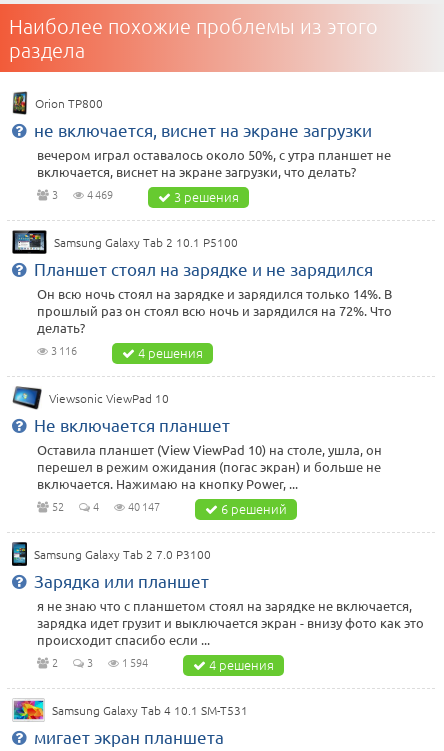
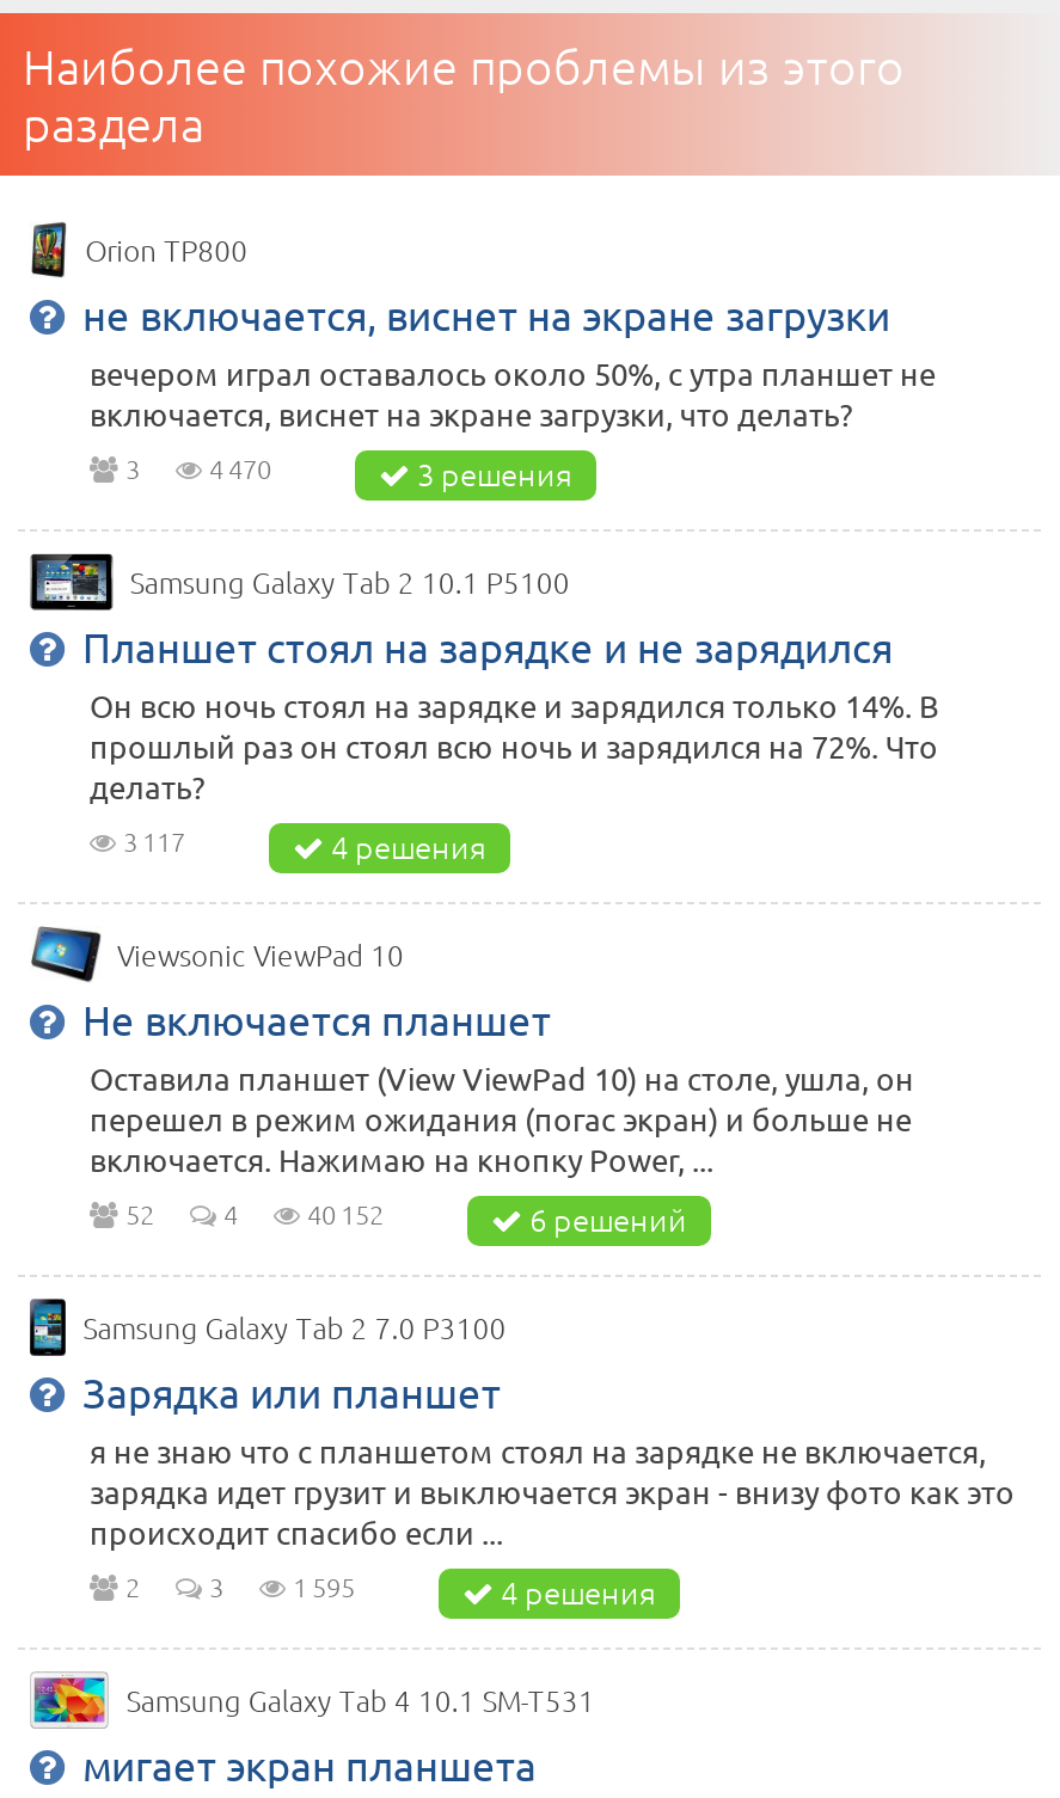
- 3 4 469
+ 3 4 470

- 3 116
+ 3 117

- 52 4 40 147
+ 52 4 40 152

- 2 3 1 594
+ 2 3 1 595
